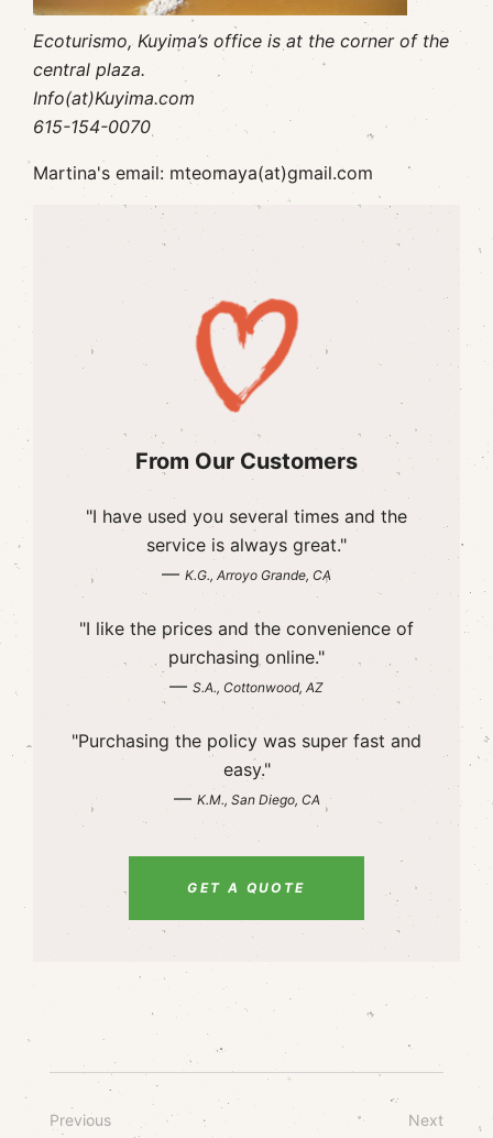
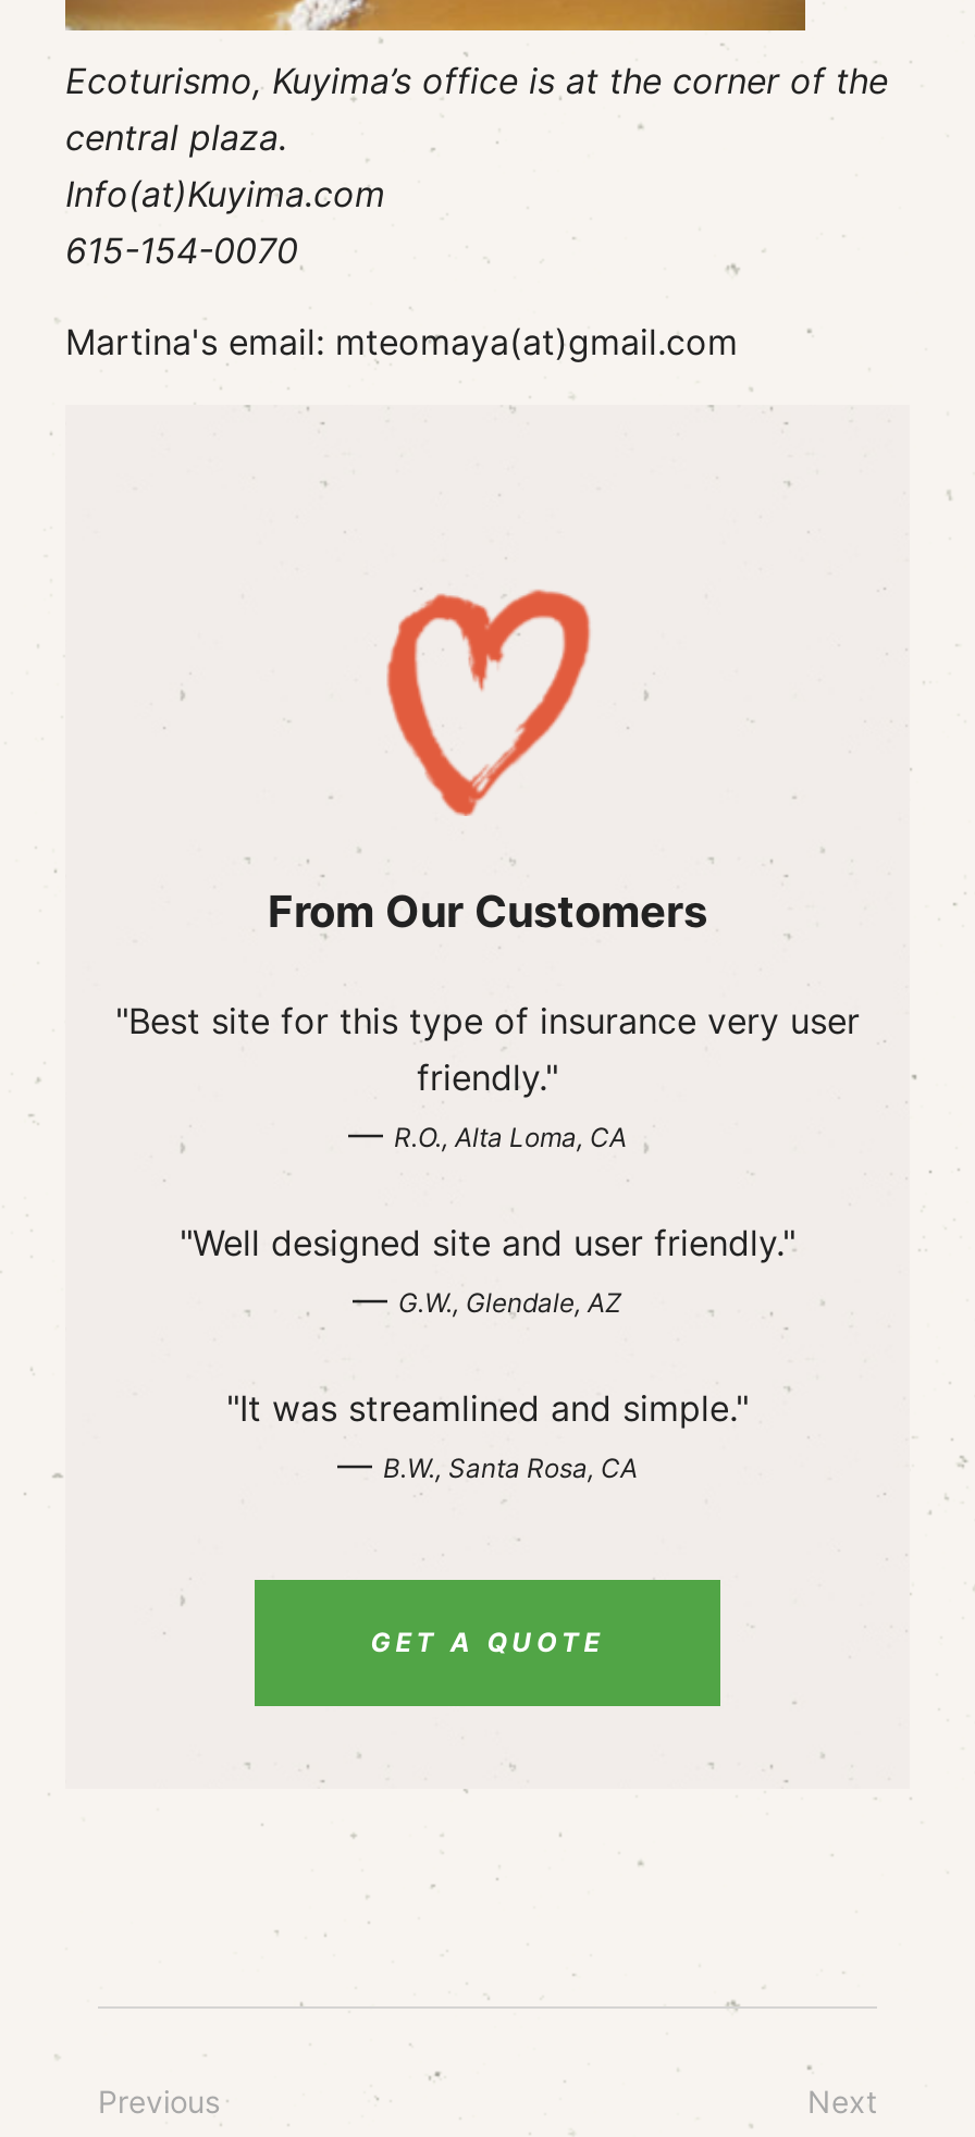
- "I have used you several times and the
- service is always great."
- — K.G., Arroyo Grande, CA
+ "Best site for this type of insurance very user
+ friendly."
+ — R.O., Alta Loma, CA

- "I like the prices and the convenience of
- purchasing online."
- — S.A., Cottonwood, AZ
+ "Well designed site and user friendly."
+ — G.W., Glendale, AZ

- "Purchasing the policy was super fast and
- easy."
- — K.M., San Diego, CA
+ "It was streamlined and simple."
+ — B.W., Santa Rosa, CA
